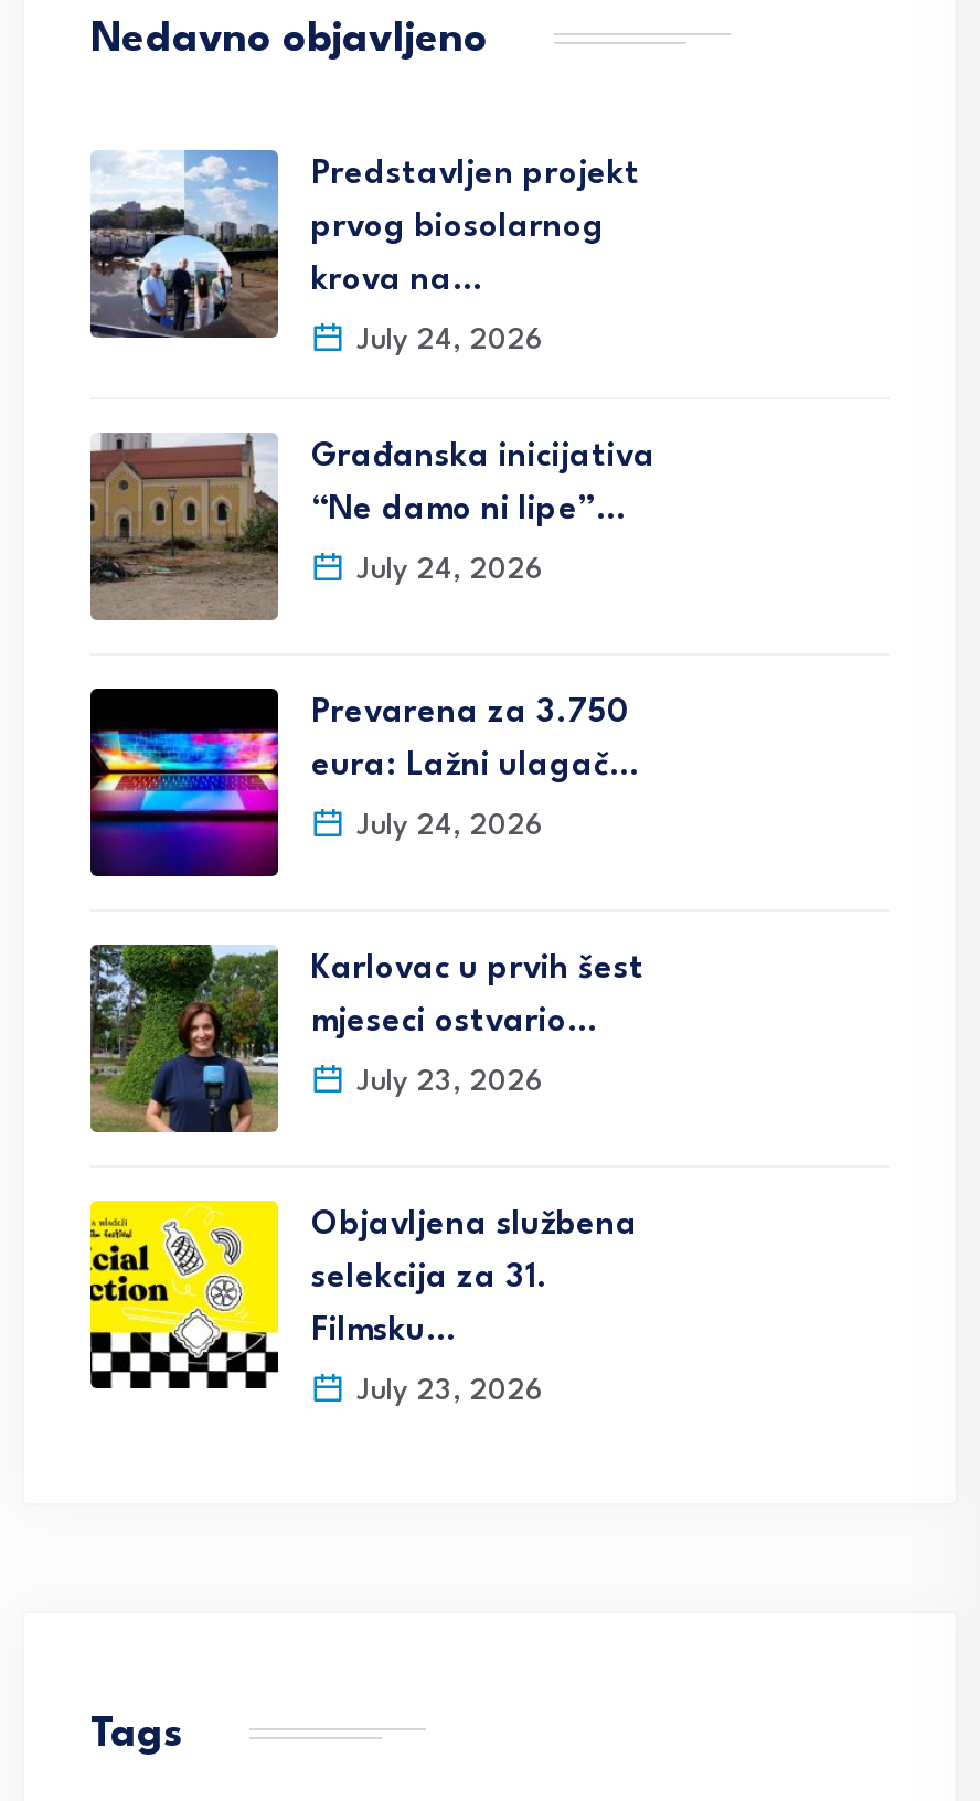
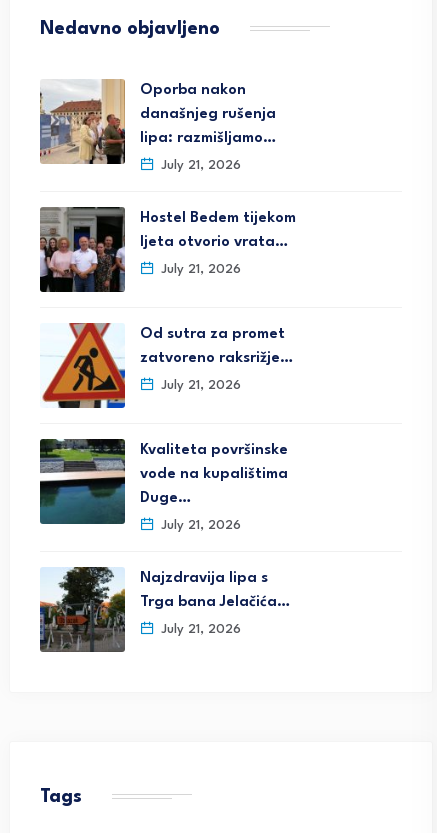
- [image]
- Predstavljen projekt
+ [image]
+ Oporba nakon

- prvog biosolarnog
+ današnjeg rušenja

- krova na…
+ lipa: razmišljamo…

- July 24, 2026
+ July 21, 2026

- [image]
- Građanska inicijativa
+ [image]
+ Hostel Bedem tijekom

- “Ne damo ni lipe”…
+ ljeta otvorio vrata…

- July 24, 2026
+ July 21, 2026

- [image]
- Prevarena za 3.750
+ [image]
+ Od sutra za promet

- eura: Lažni ulagač…
+ zatvoreno raksrižje…

- July 24, 2026
+ July 21, 2026

- [image]
- Karlovac u prvih šest
+ [image]
+ Kvaliteta površinske

- mjeseci ostvario…
+ vode na kupalištima

- July 23, 2026
+ Duge…

- [image]
- selekcija za 31.
+ [image]
+ Najzdravija lipa s

- Objavljena službena
+ July 21, 2026

- Filmsku…
+ Trga bana Jelačića…

- July 23, 2026
+ July 21, 2026
